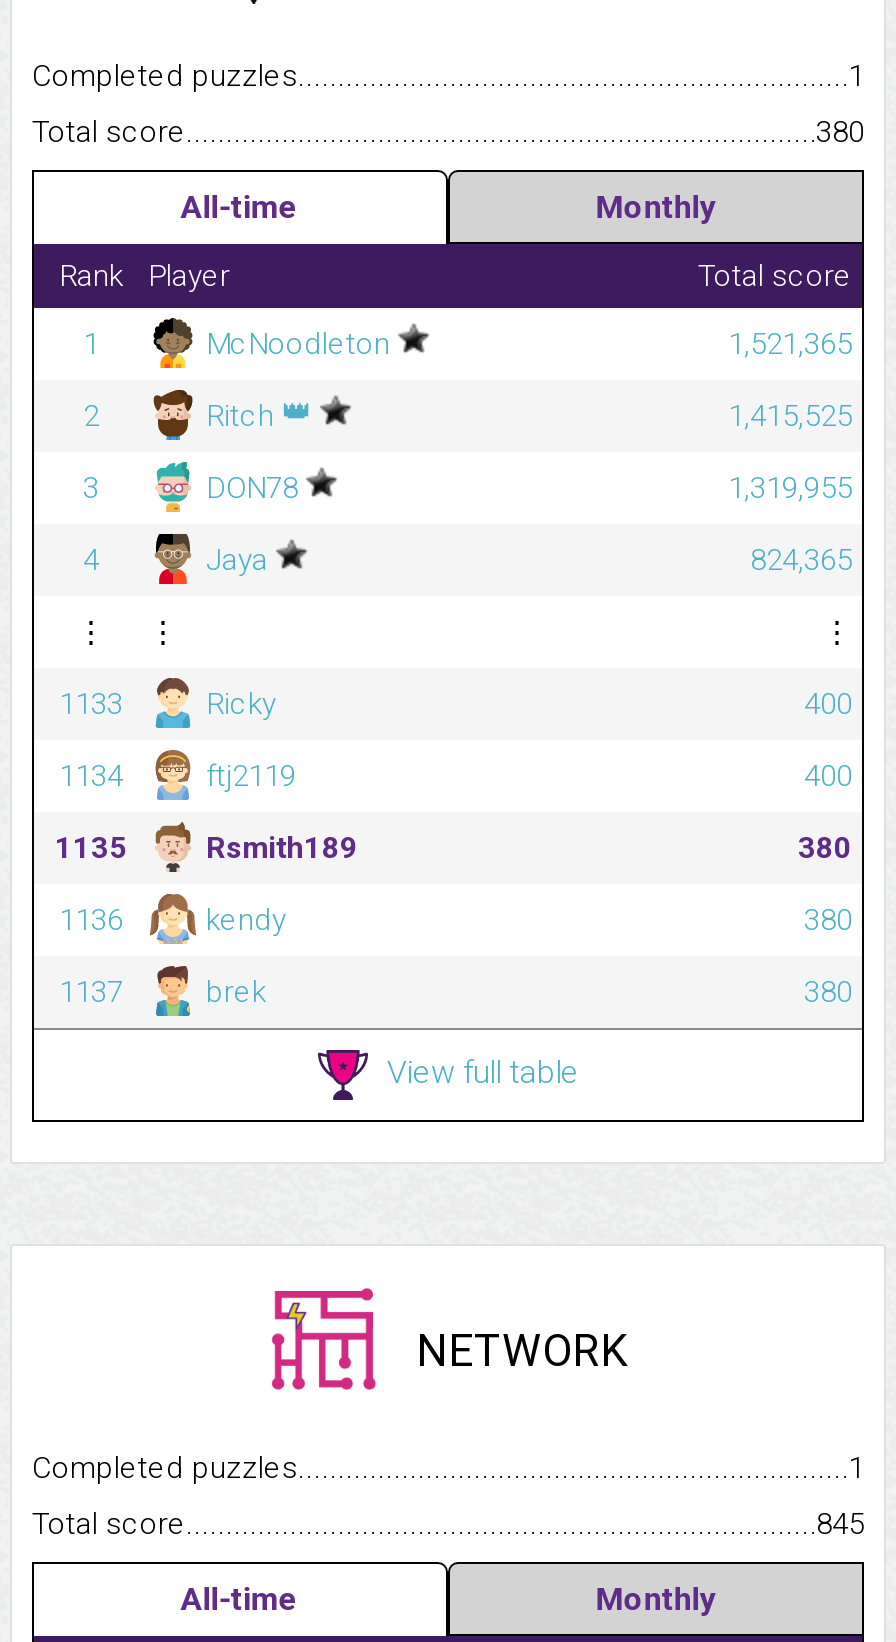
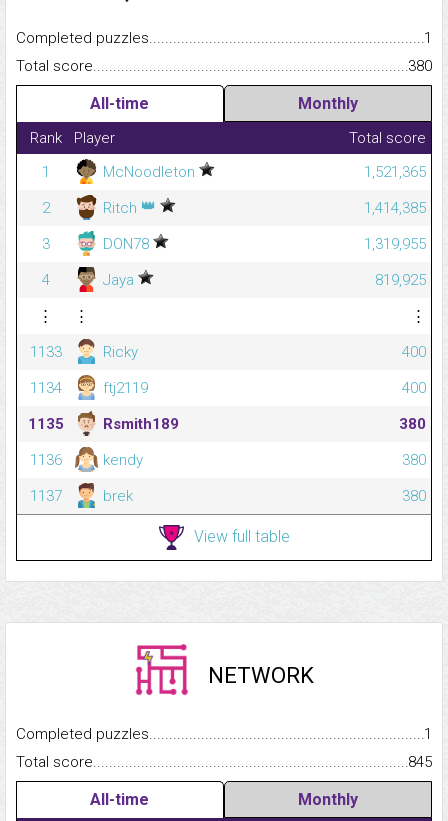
- 1,415,525
+ 1,414,385

- 824,365
+ 819,925
